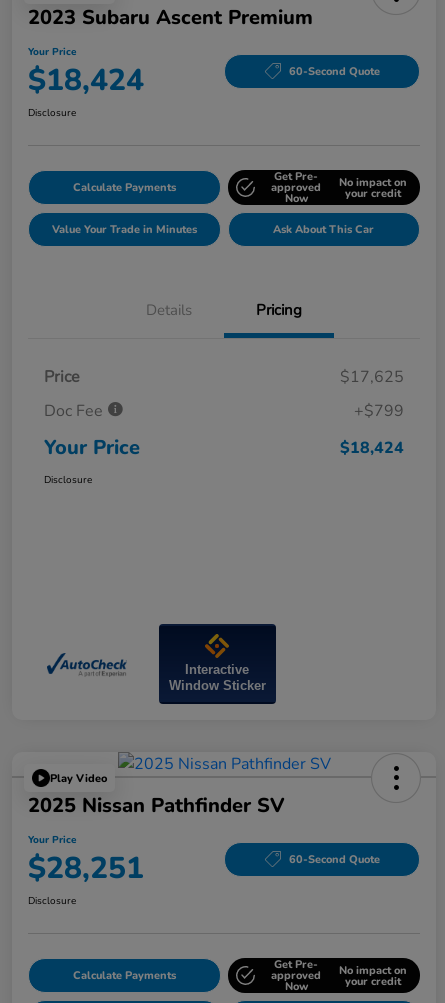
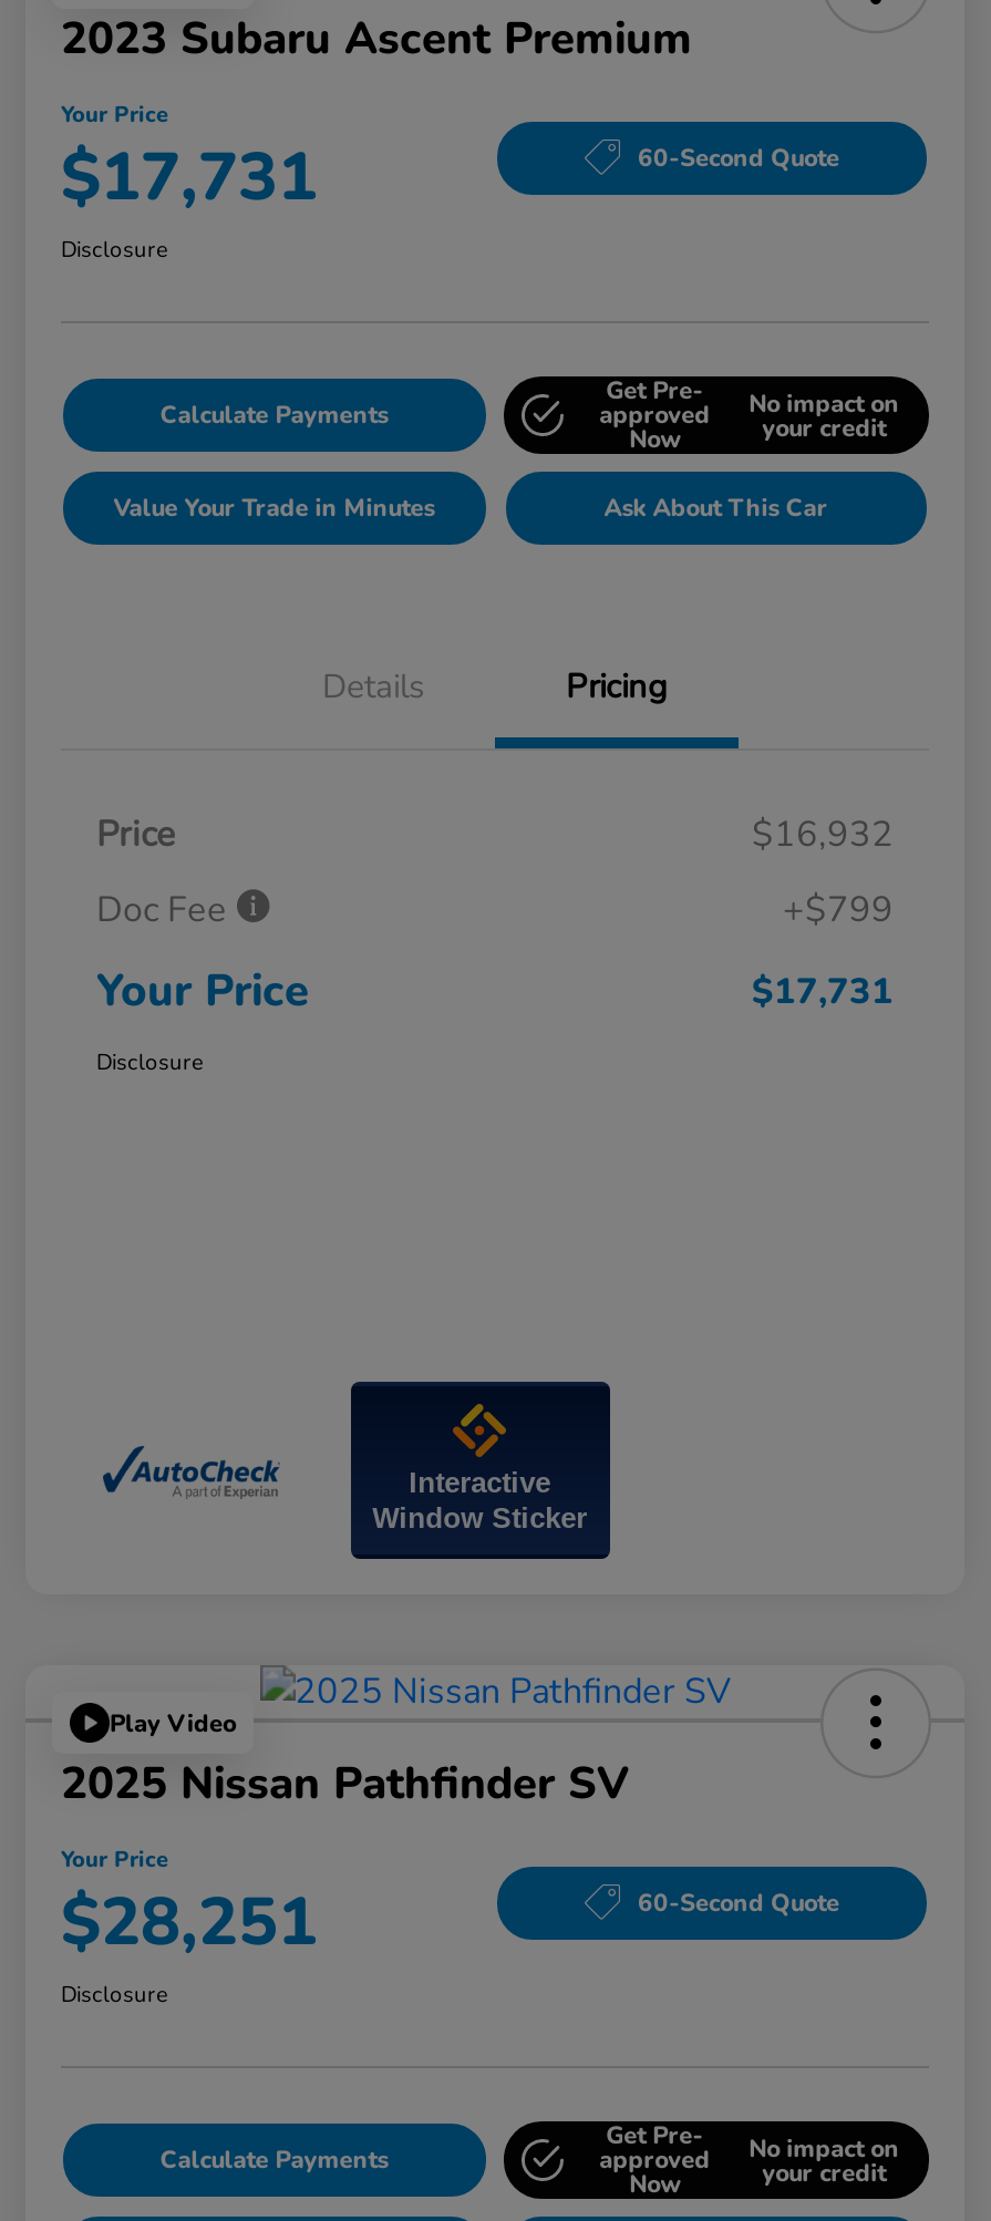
- $18,424
+ $17,731

- $17,625
+ $16,932

- $18,424
+ $17,731
